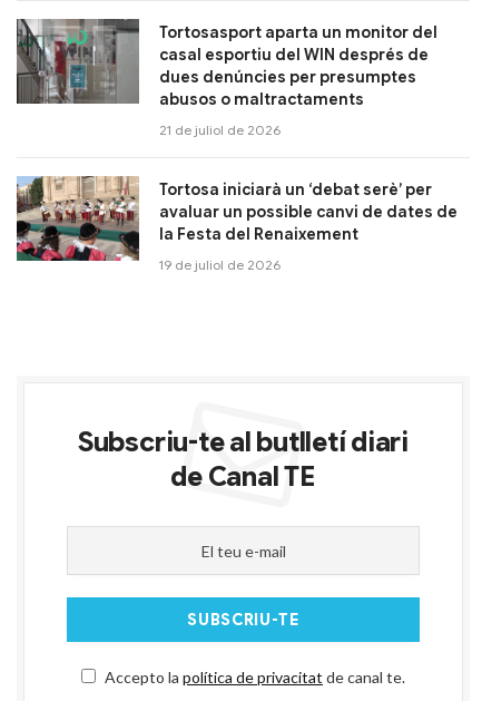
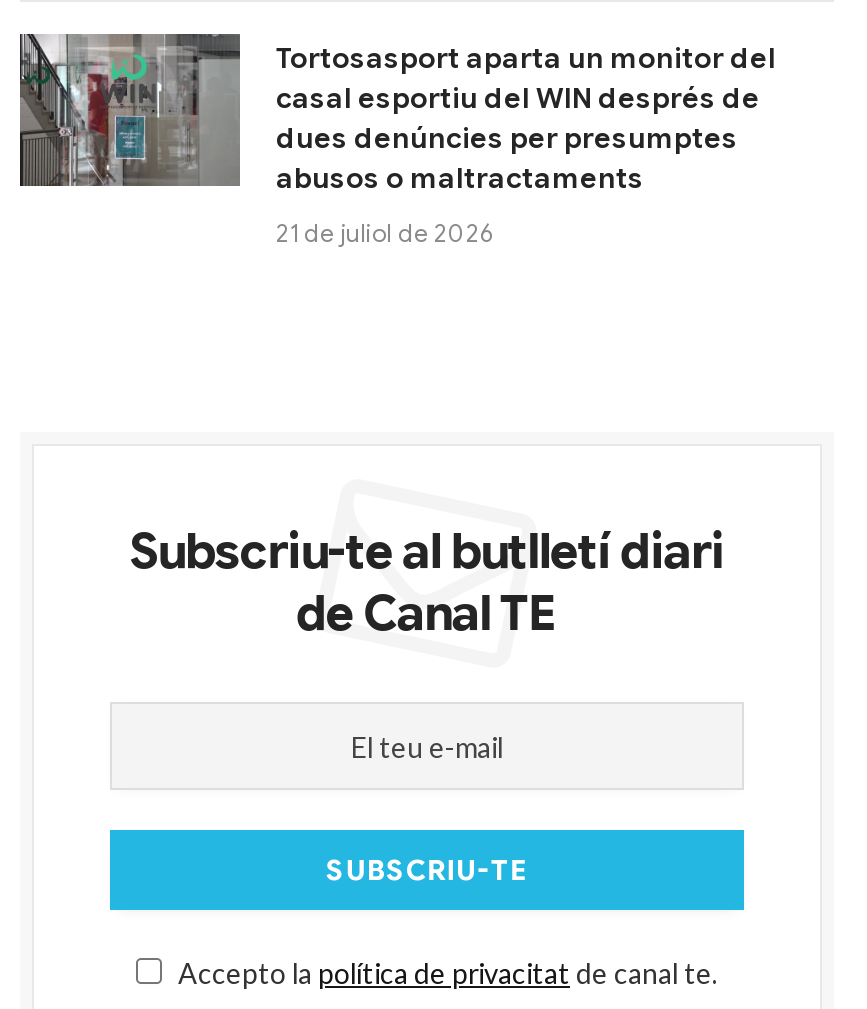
- [image]
- Tortosa iniciarà un ‘debat serè’ per
- avaluar un possible canvi de dates de
- la Festa del Renaixement
- 19 de juliol de 2026
